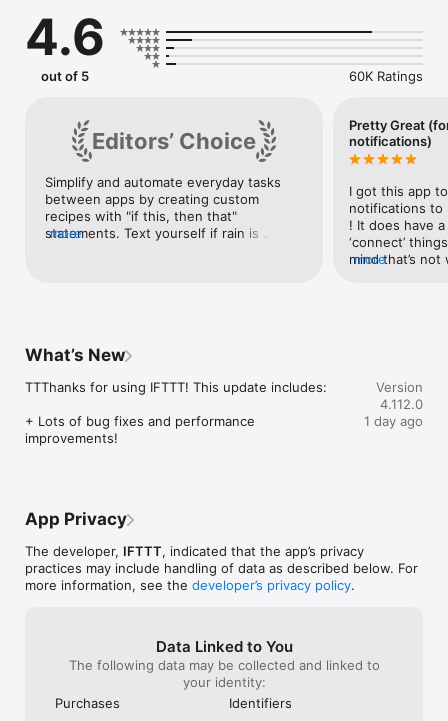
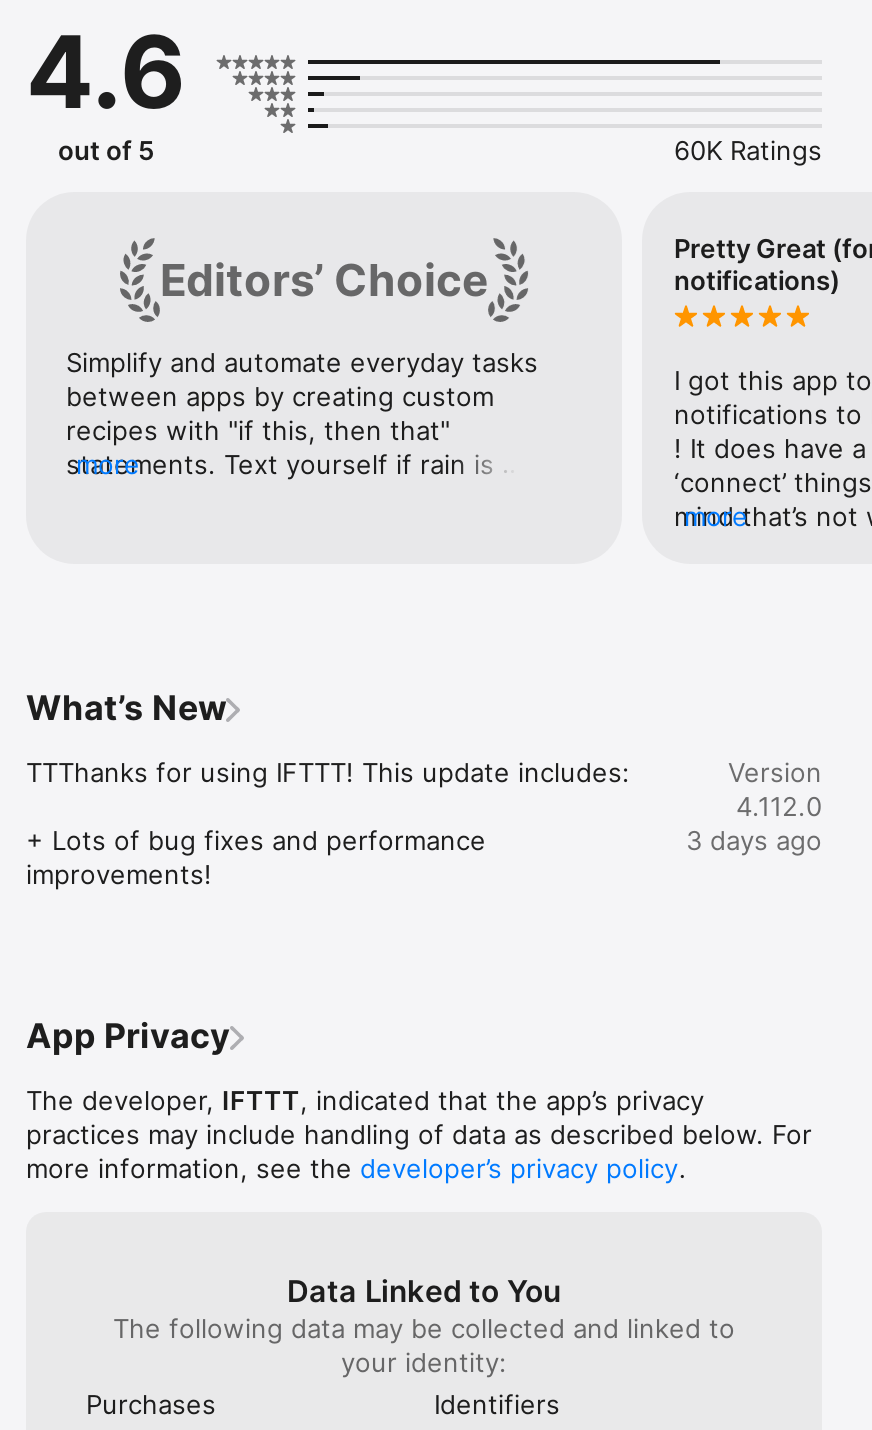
- 1 day ago
+ 3 days ago
